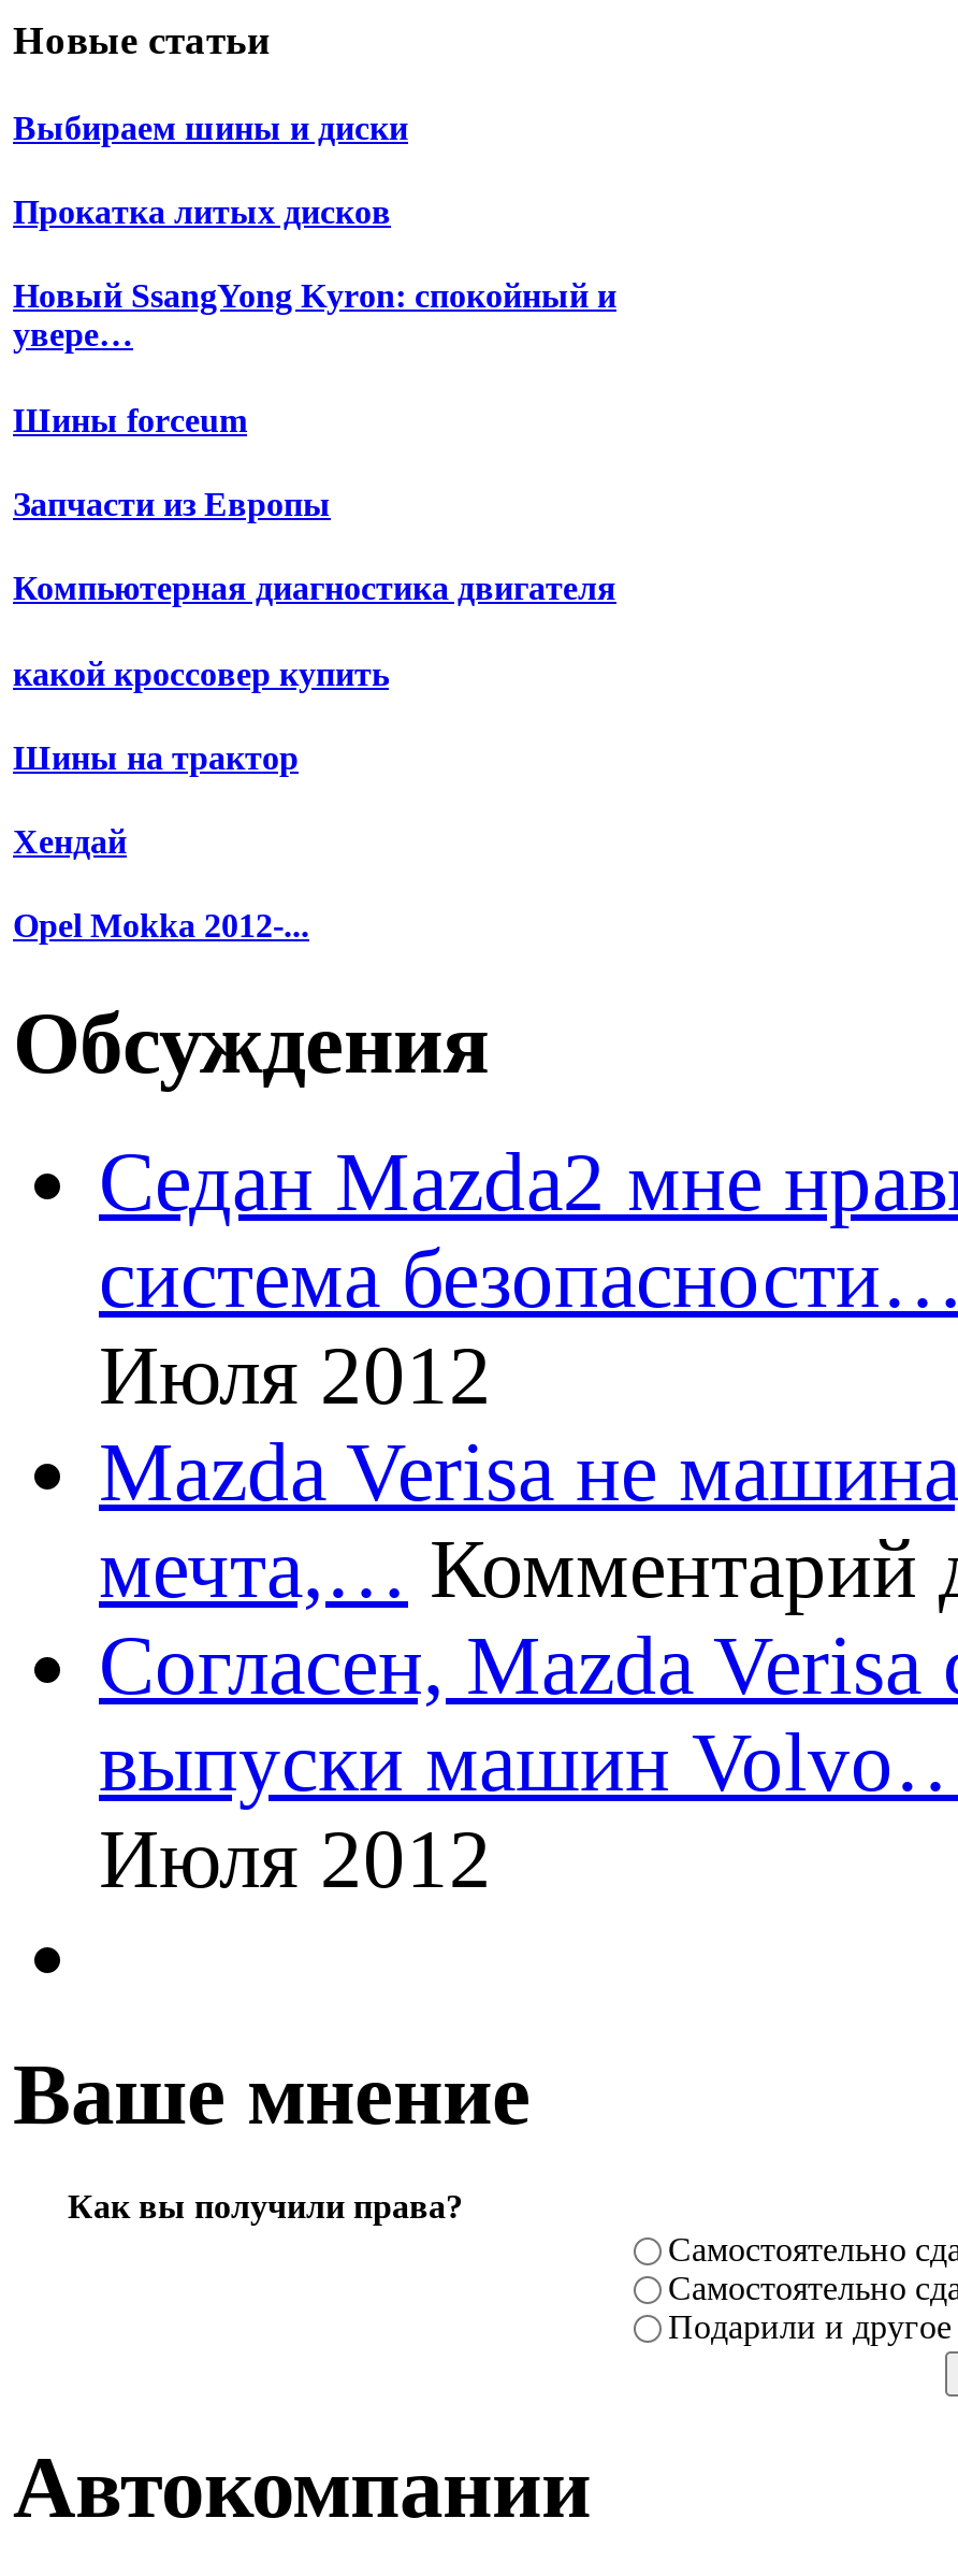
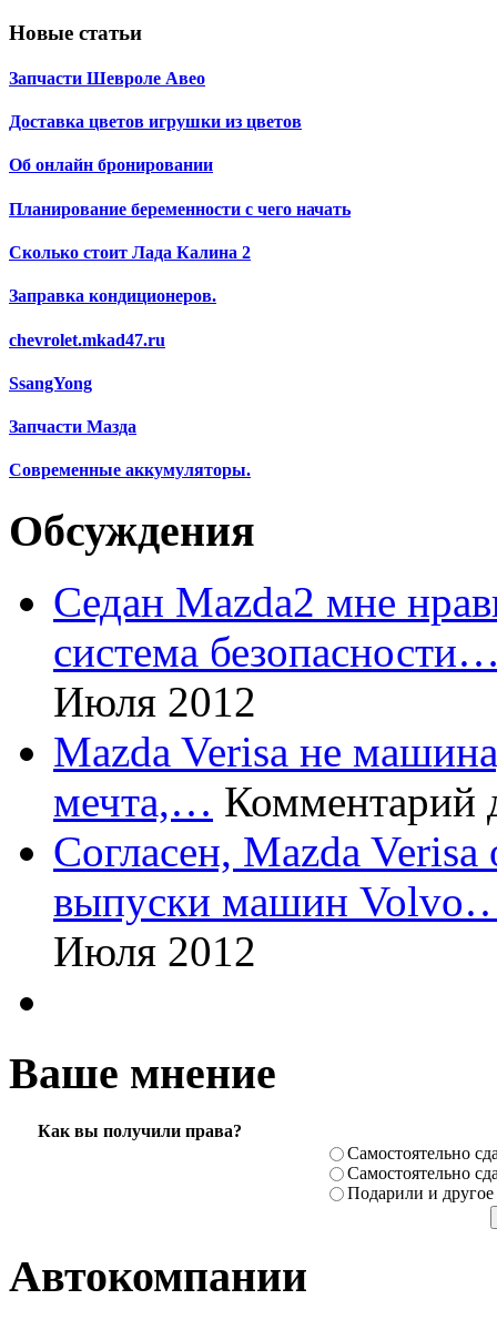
- Выбираем шины и диски
+ Запчасти Шевроле Авео

- Прокатка литых дисков
+ Доставка цветов игрушки из цветов

- Новый SsangYong Kyron: спокойный и
- увере…
+ Об онлайн бронировании

- Шины forceum
+ Планирование беременности с чего начать

- Запчасти из Европы
+ Сколько стоит Лада Калина 2

- Компьютерная диагностика двигателя
+ Заправка кондиционеров.

- какой кроссовер купить
+ chevrolet.mkad47.ru

- Шины на трактор
+ SsangYong

- Хендай
+ Запчасти Мазда

- Opel Mokka 2012-...
+ Современные аккумуляторы.
